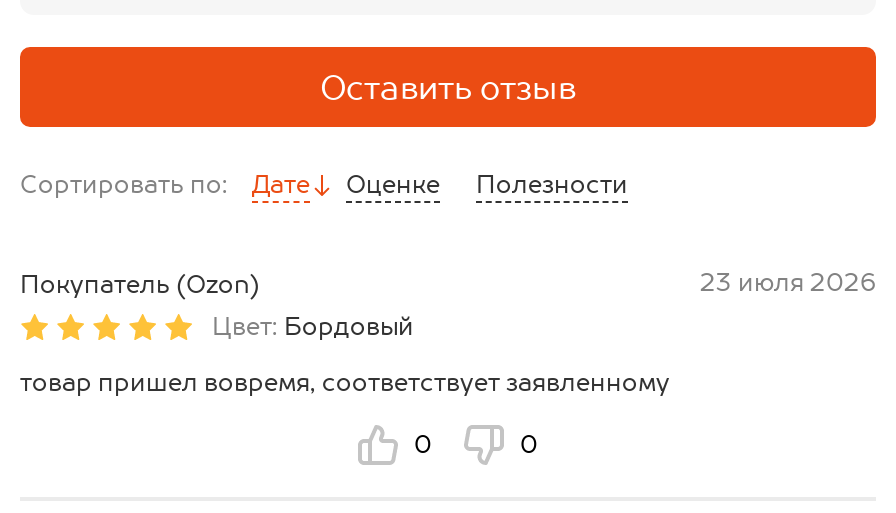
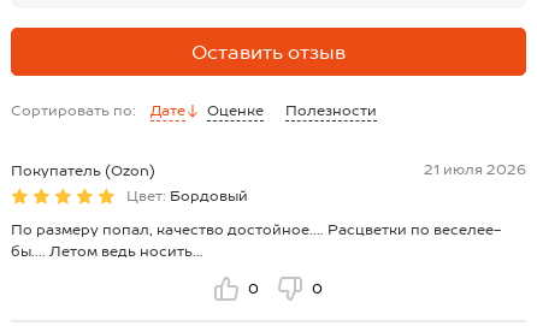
- 23 июля 2026
+ 21 июля 2026

- товар пришел вовремя, соответствует заявленному
+ По размеру попал, качество достойное.... Расцветки по веселее-
+ бы.... Летом ведь носить...
